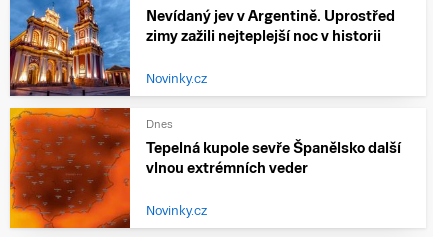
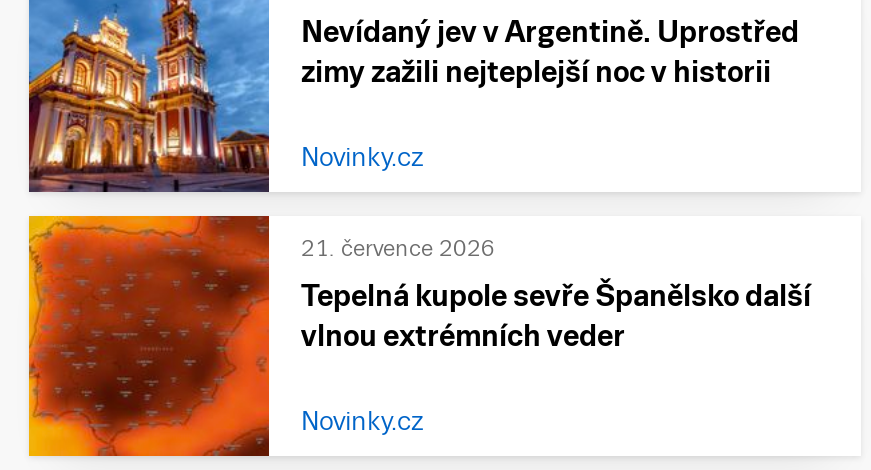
- Dnes
+ 21. července 2026
